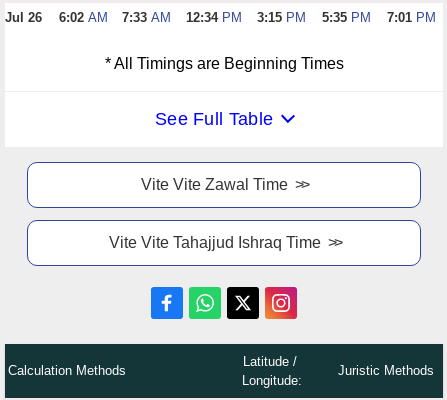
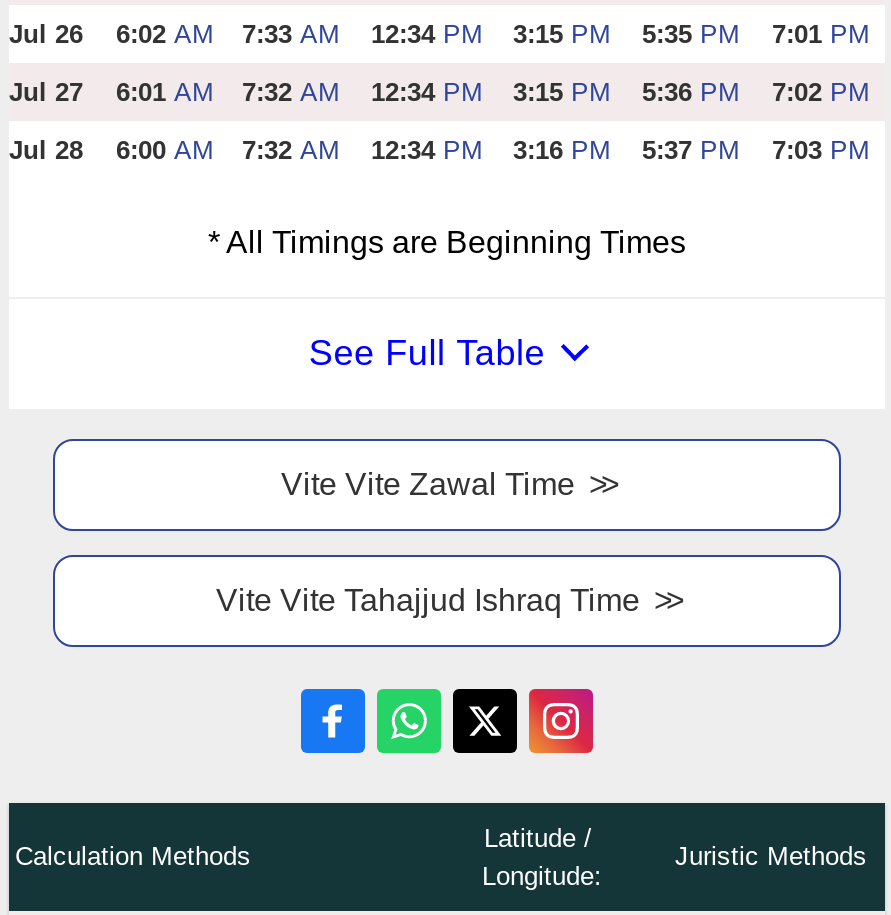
+ Jul 27
+ 6:01 AM
+ 7:32 AM
+ 12:34 PM
+ 3:15 PM
+ 5:36 PM
+ 7:02 PM
+ Jul 28
+ 6:00 AM
+ 7:32 AM
+ 12:34 PM
+ 3:16 PM
+ 5:37 PM
+ 7:03 PM
